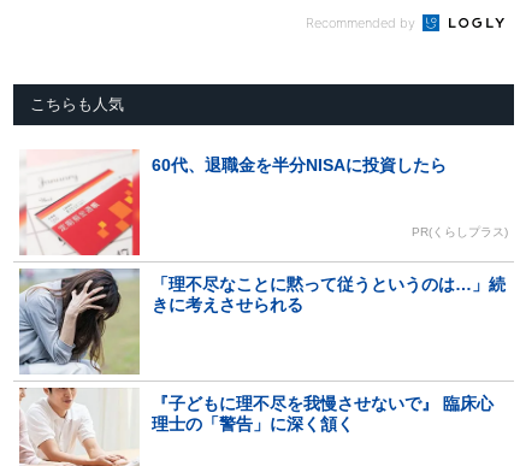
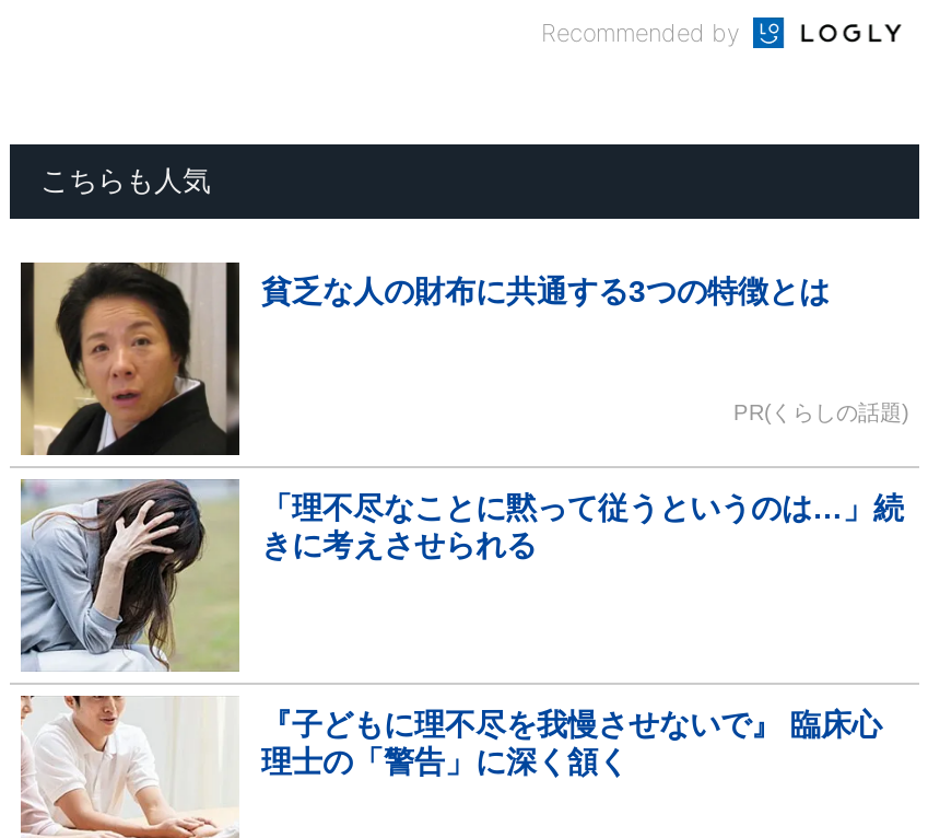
- [image]
- 60代、退職金を半分NISAに投資したら
+ [image]
+ 貧乏な人の財布に共通する3つの特徴とは

- PR(くらしプラス)
+ PR(くらしの話題)
